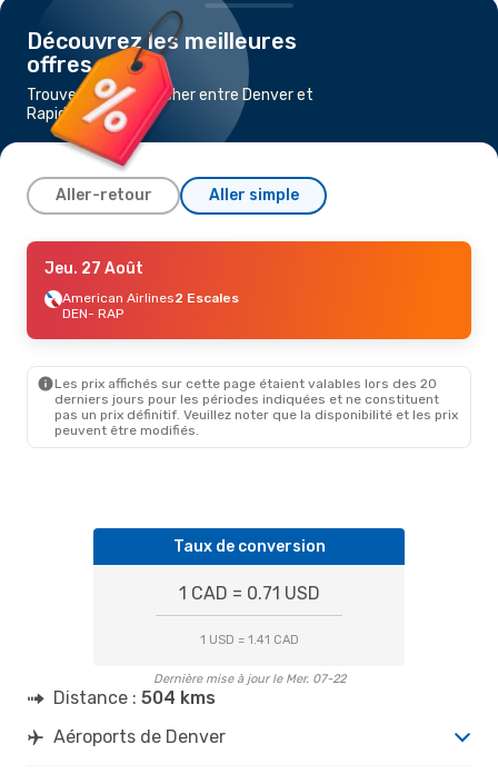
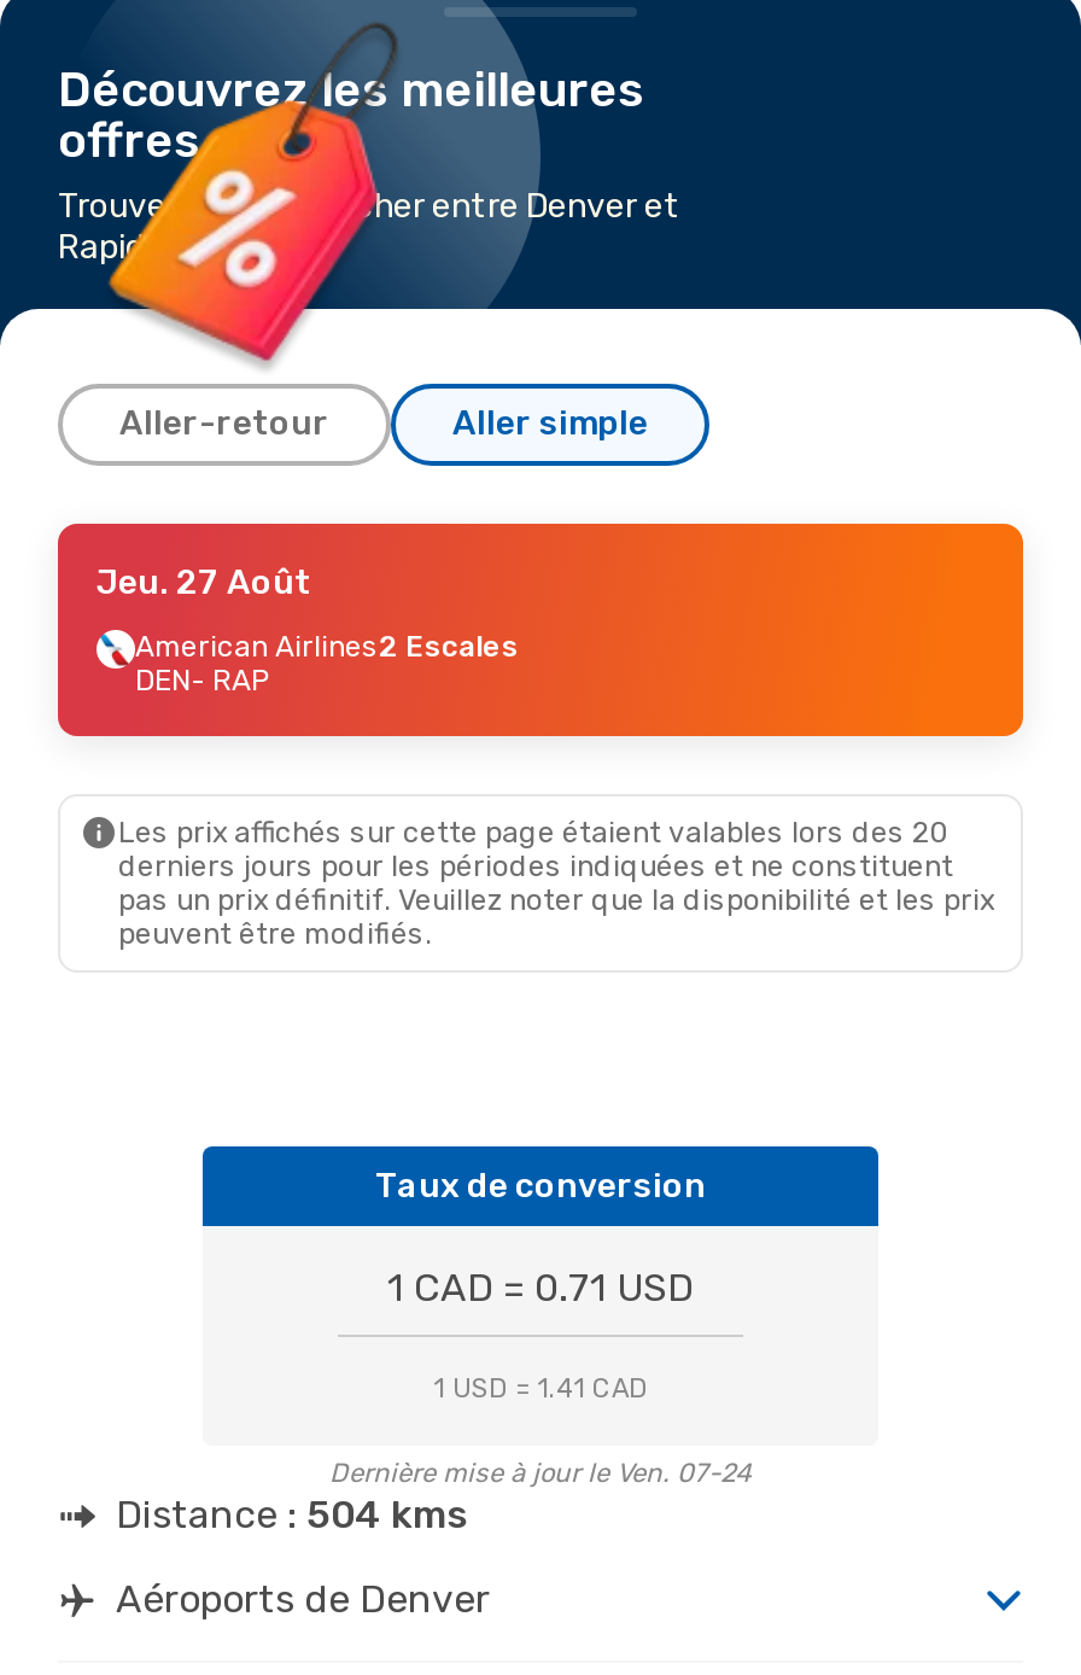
- Dernière mise à jour le Mer. 07-22
+ Dernière mise à jour le Ven. 07-24
